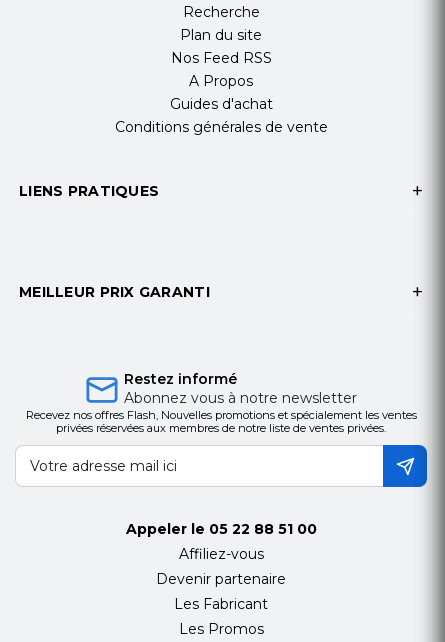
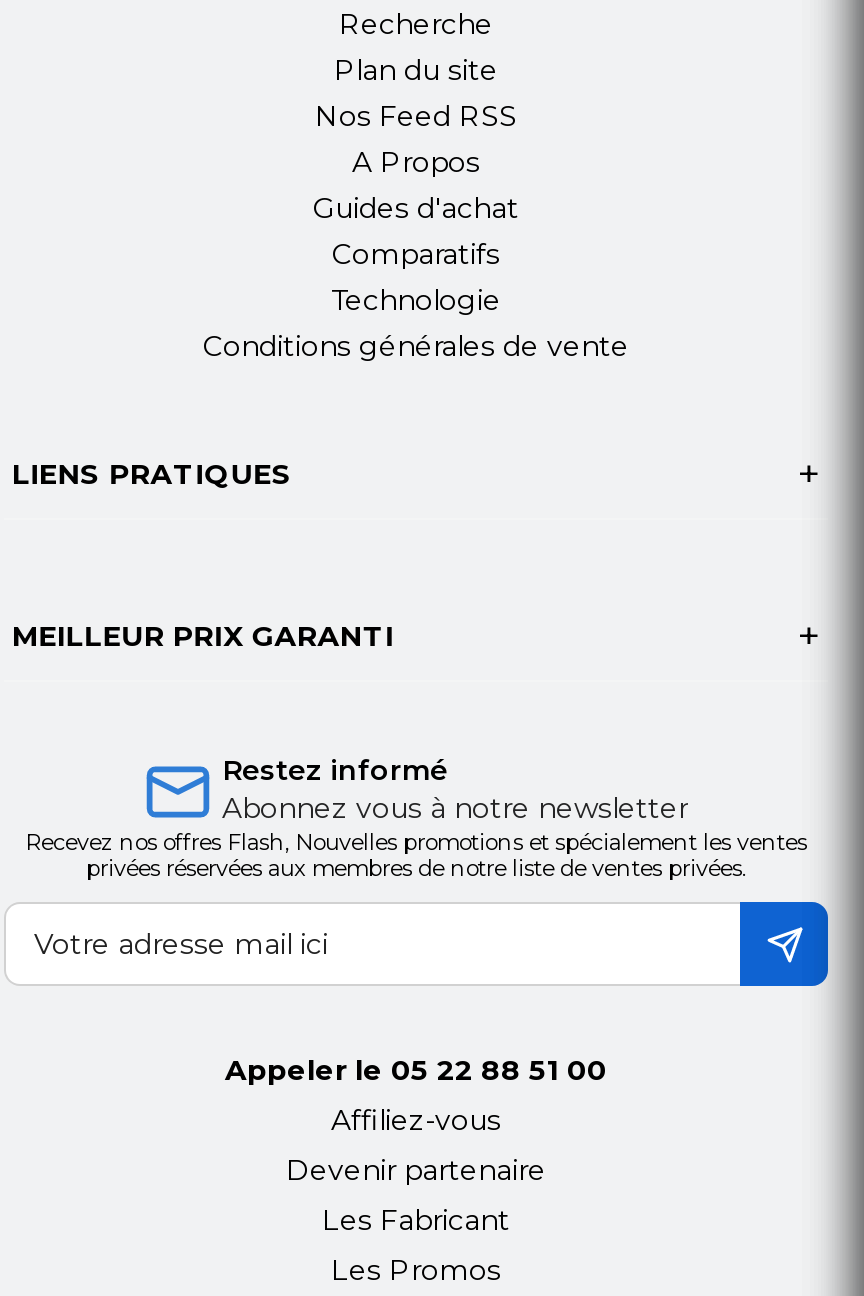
moved down: Conditions générales de vente | LIENS PRATIQUES

+ Comparatifs
+ Technologie

moved down: MEILLEUR PRIX GARANTI
